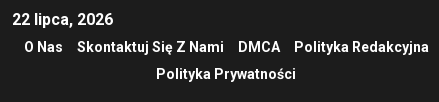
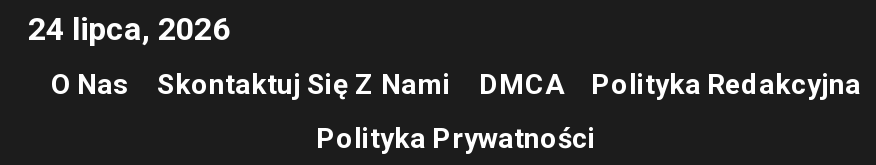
- 22 lipca, 2026
+ 24 lipca, 2026
